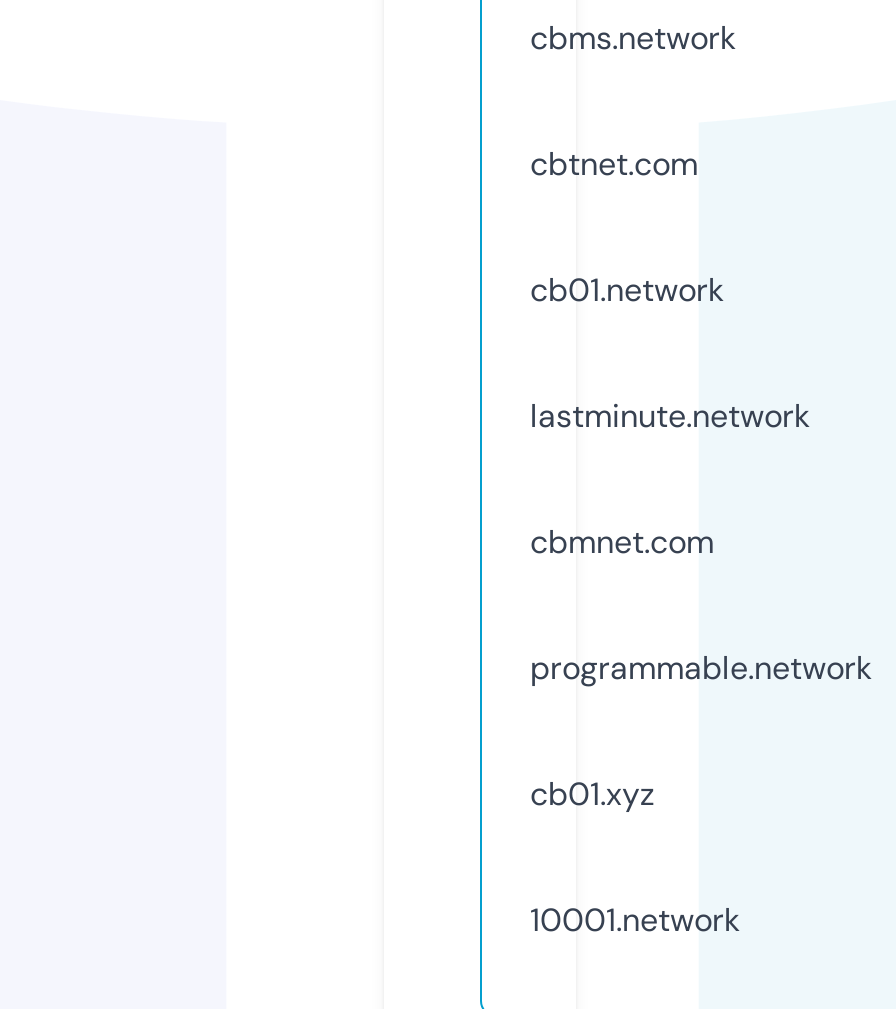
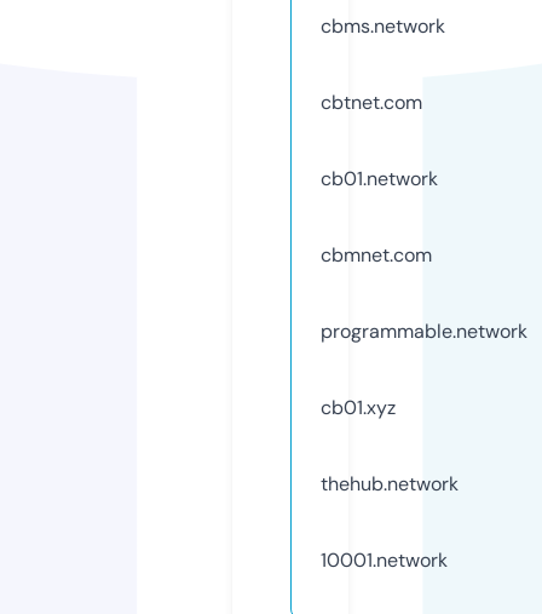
- lastminute.network

moved up: cbmnet.com | programmable.network | cb01.xyz

+ thehub.network
